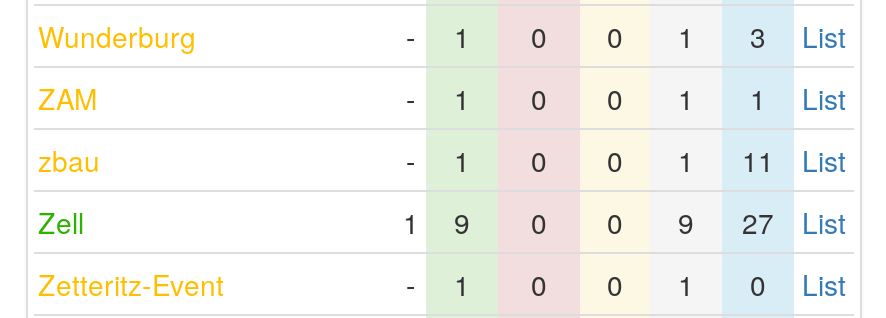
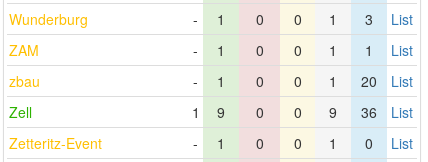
- 11
+ 20

- 1 9 0 0 9 27 List
+ 1 9 0 0 9 36 List
